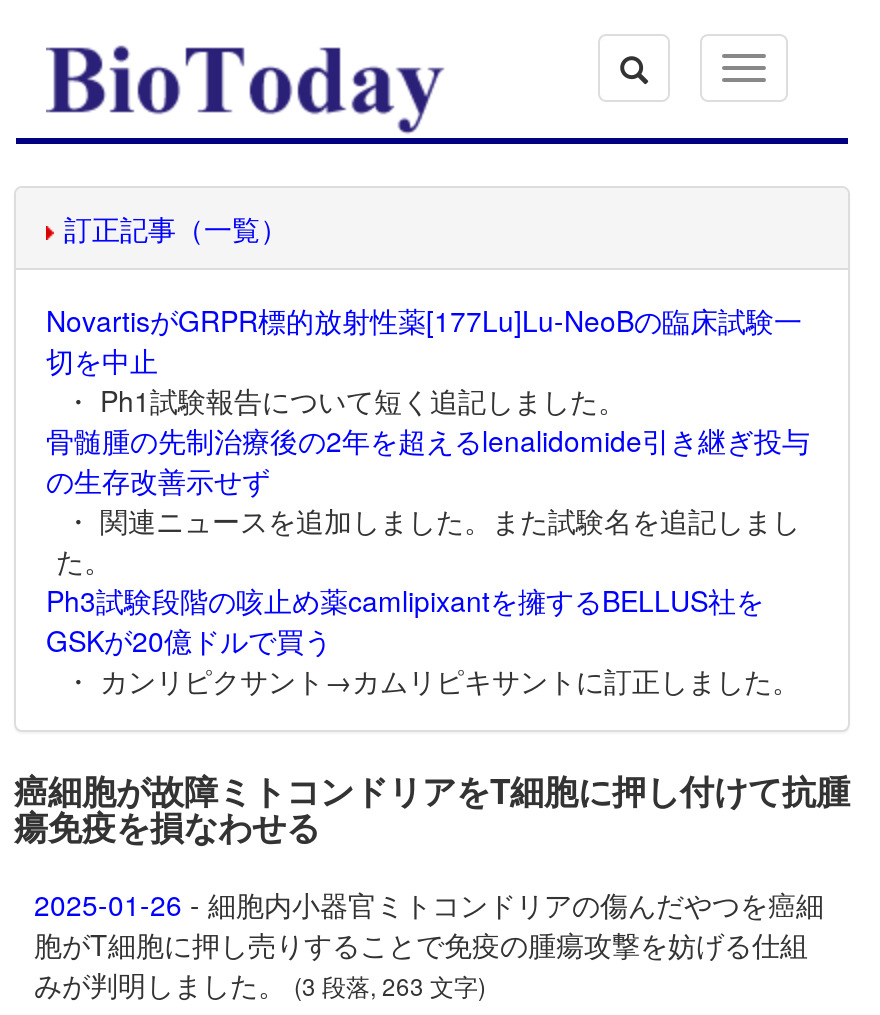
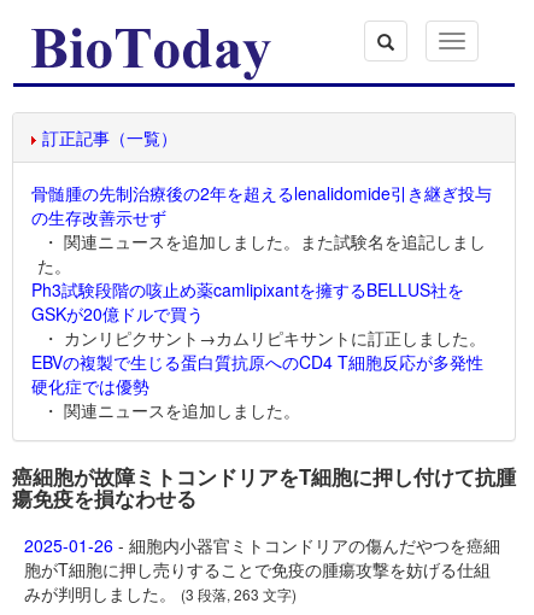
- NovartisがGRPR標的放射性薬[177Lu]Lu-NeoBの臨床試験一
- 切を中止
- ・ Ph1試験報告について短く追記しました。

moved up: 骨髄腫の先制治療後の2年を超えるlenalidomide引き継ぎ投与 | の生存改善示せず | ・ 関連ニュースを追加しました。また試験名を追記しまし | た。 | Ph3試験段階の咳止め薬camlipixantを擁するBELLUS社を | GSKが20億ドルで買う

+ EBVの複製で生じる蛋白質抗原へのCD4 T細胞反応が多発性
+ 硬化症では優勢
+ ・ 関連ニュースを追加しました。
